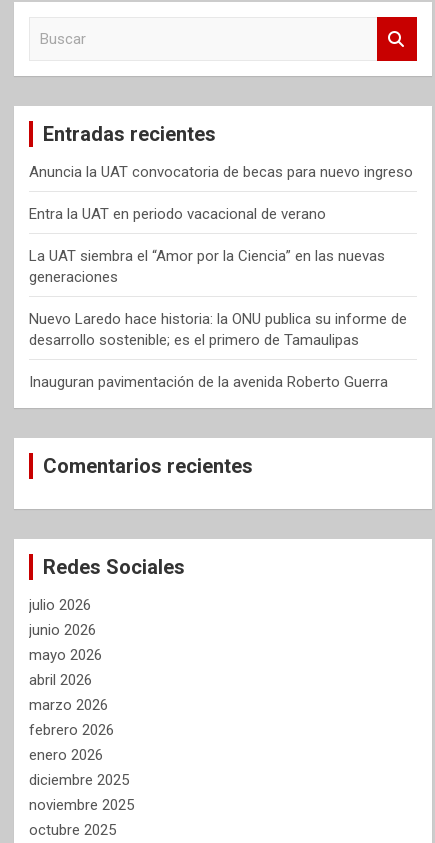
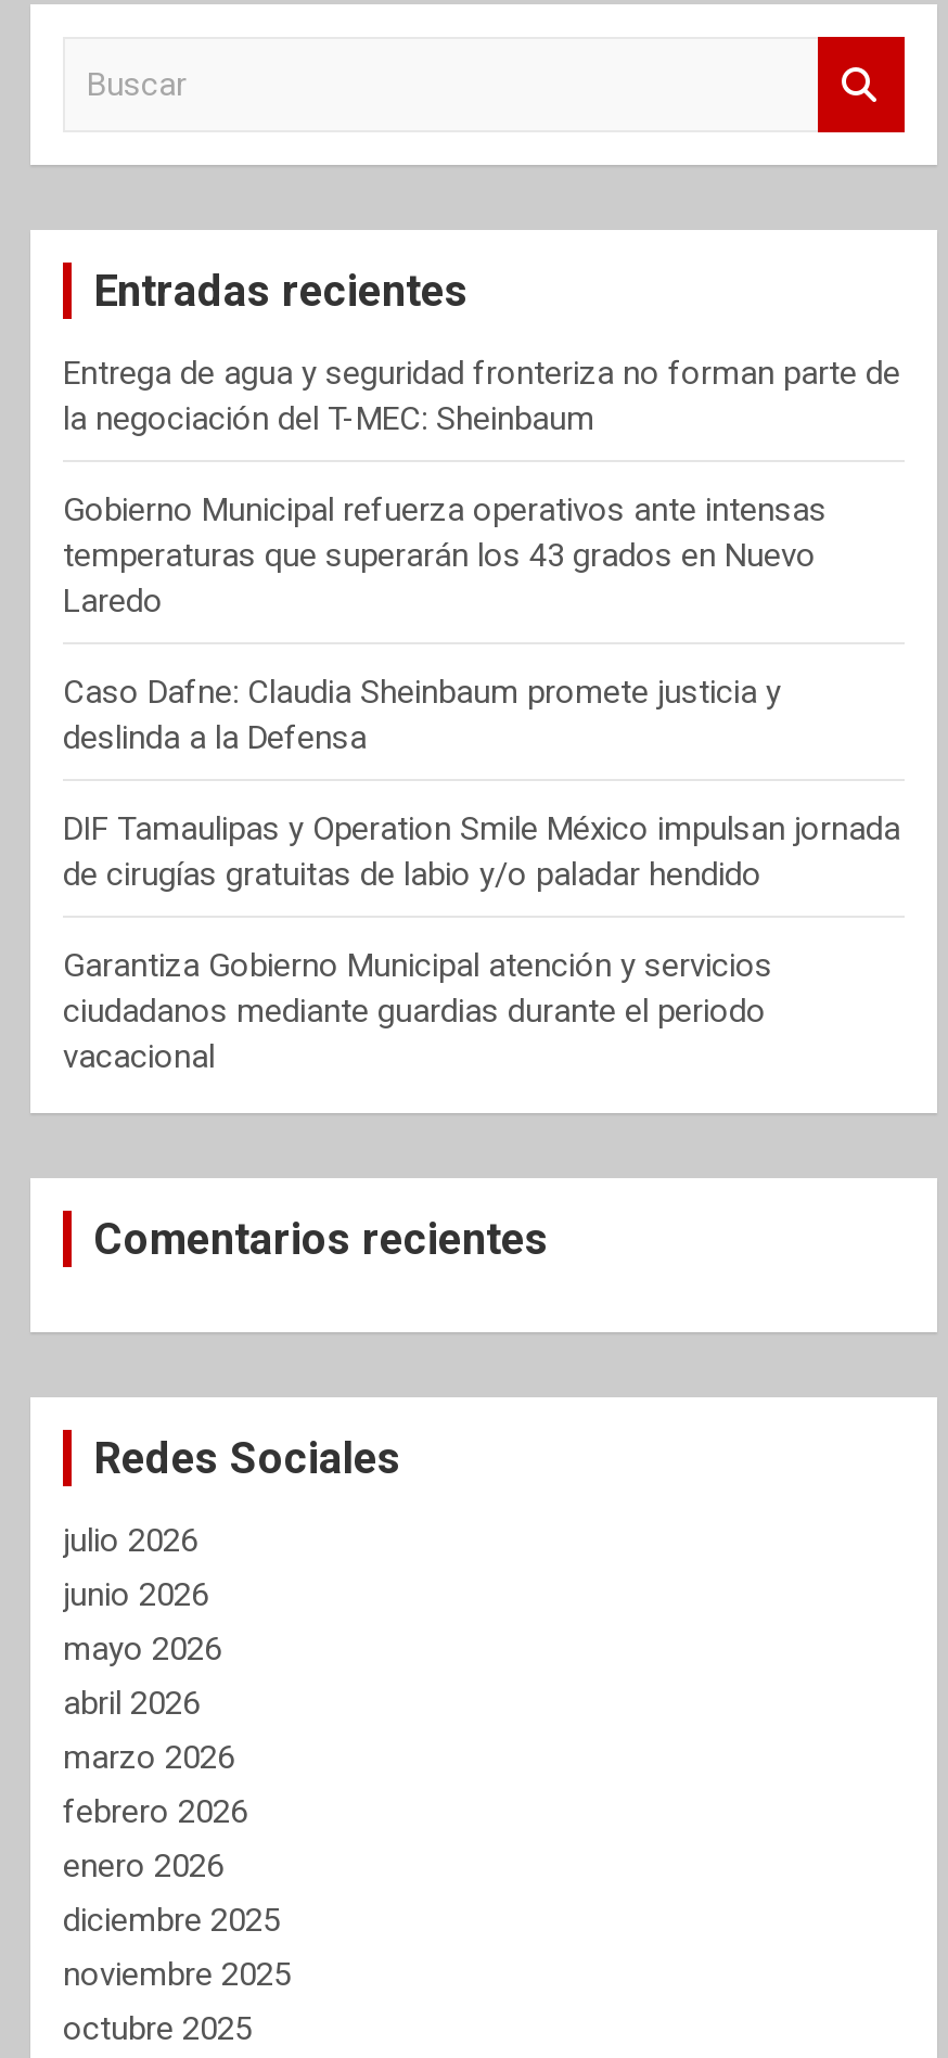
- Anuncia la UAT convocatoria de becas para nuevo ingreso
+ Entrega de agua y seguridad fronteriza no forman parte de
+ la negociación del T-MEC: Sheinbaum

- Entra la UAT en periodo vacacional de verano
+ Gobierno Municipal refuerza operativos ante intensas
+ temperaturas que superarán los 43 grados en Nuevo
+ Laredo

- La UAT siembra el “Amor por la Ciencia” en las nuevas
- generaciones
+ Caso Dafne: Claudia Sheinbaum promete justicia y
+ deslinda a la Defensa

- Nuevo Laredo hace historia: la ONU publica su informe de
- desarrollo sostenible; es el primero de Tamaulipas
+ DIF Tamaulipas y Operation Smile México impulsan jornada
+ de cirugías gratuitas de labio y/o paladar hendido

- Inauguran pavimentación de la avenida Roberto Guerra
+ Garantiza Gobierno Municipal atención y servicios
+ ciudadanos mediante guardias durante el periodo
+ vacacional
